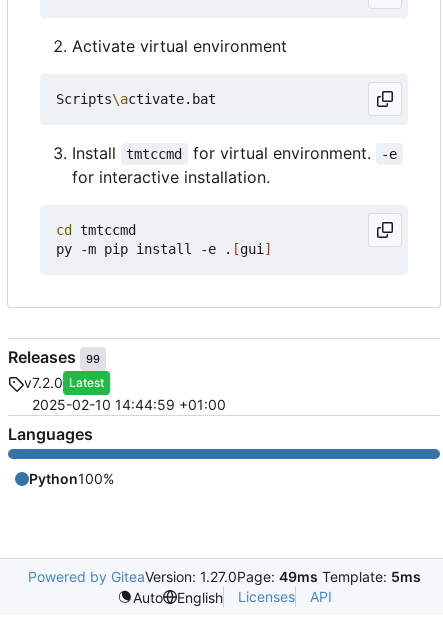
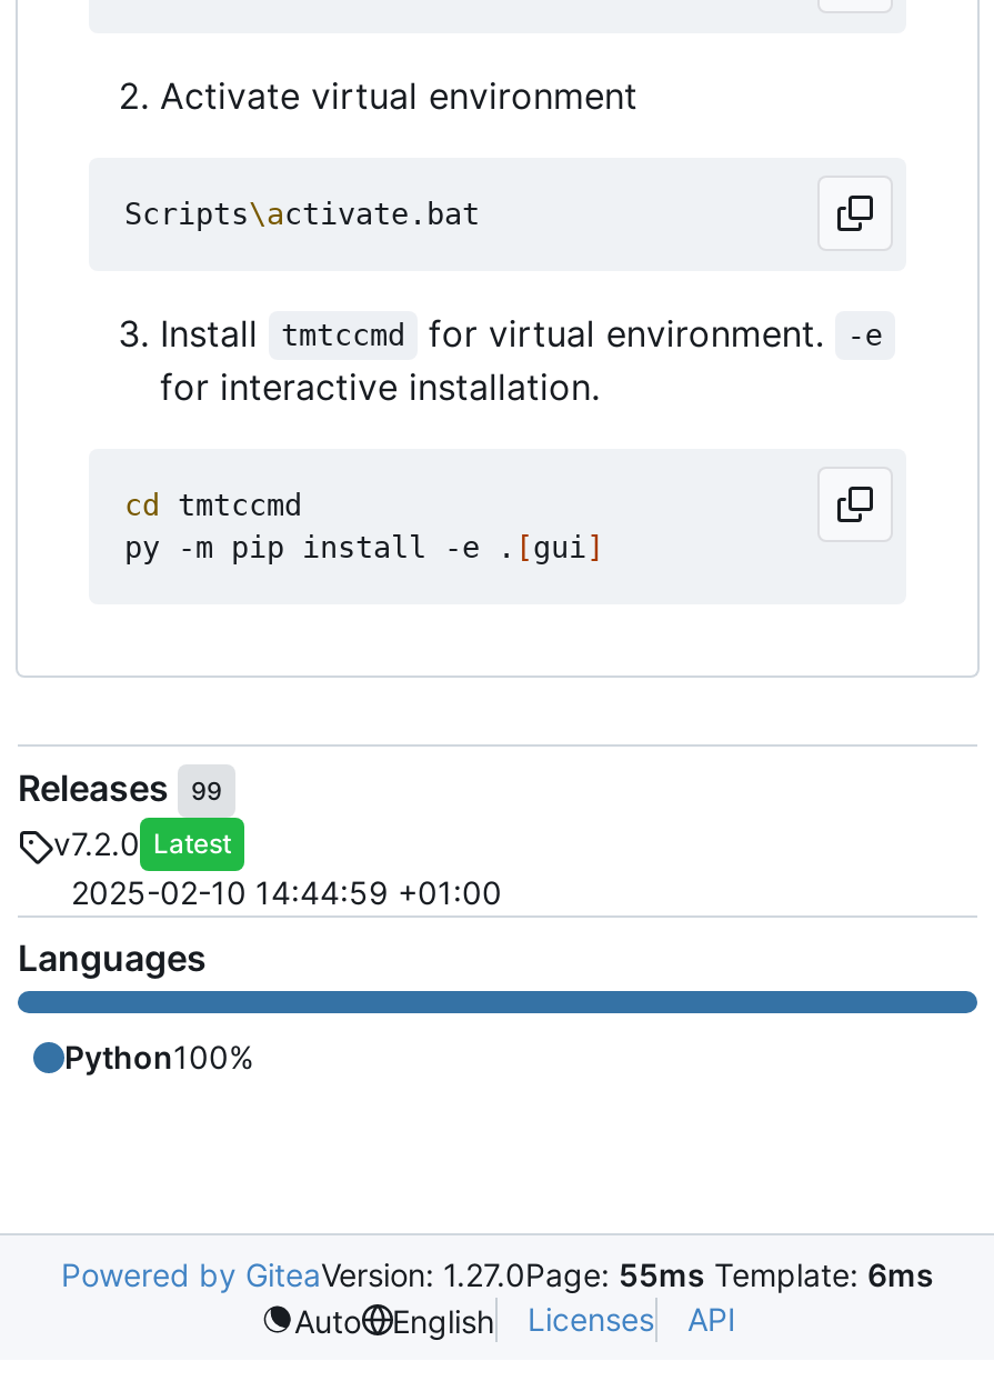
- Powered by GiteaVersion: 1.27.0Page: 49ms Template: 5ms
+ Powered by GiteaVersion: 1.27.0Page: 55ms Template: 6ms
